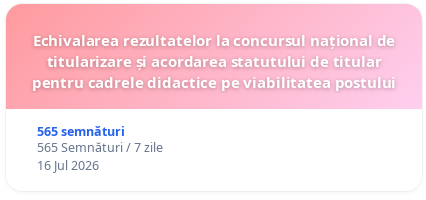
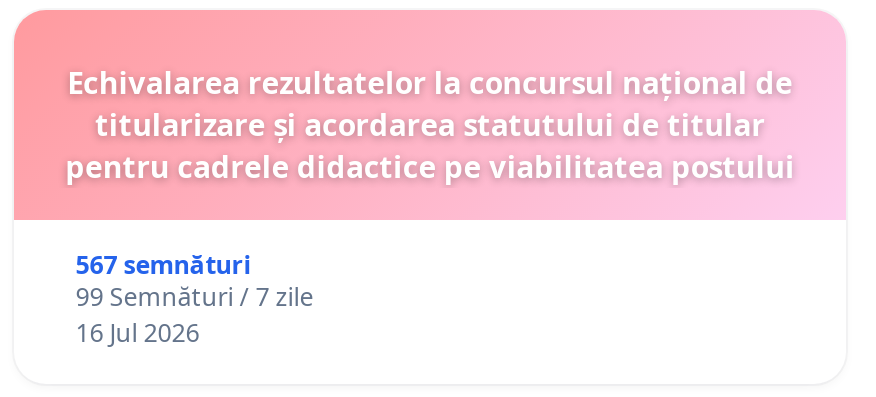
- 565 semnături
+ 567 semnături

- 565 Semnături / 7 zile
+ 99 Semnături / 7 zile
